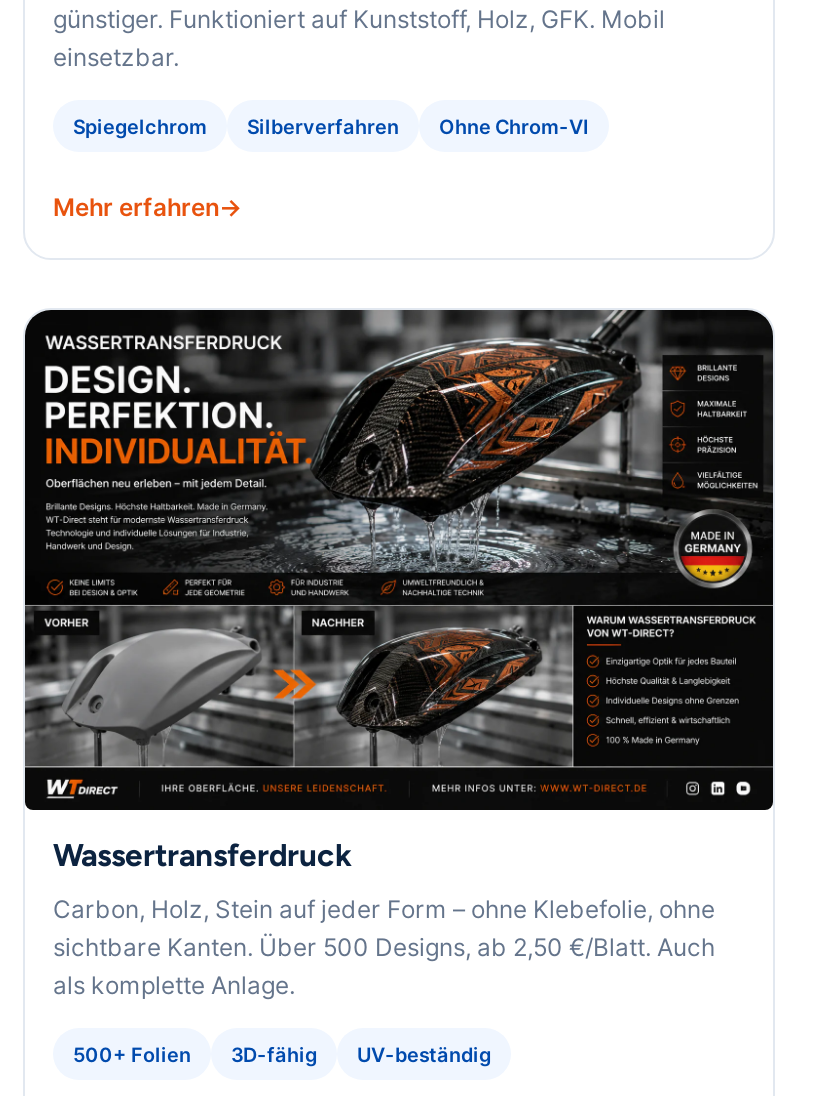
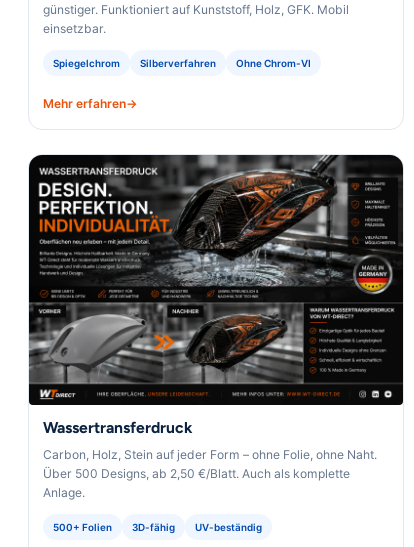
- Carbon, Holz, Stein auf jeder Form – ohne Klebefolie, ohne
- sichtbare Kanten. Über 500 Designs, ab 2,50 €/Blatt. Auch
- als komplette Anlage.
+ Carbon, Holz, Stein auf jeder Form – ohne Folie, ohne Naht.
+ Über 500 Designs, ab 2,50 €/Blatt. Auch als komplette
+ Anlage.
